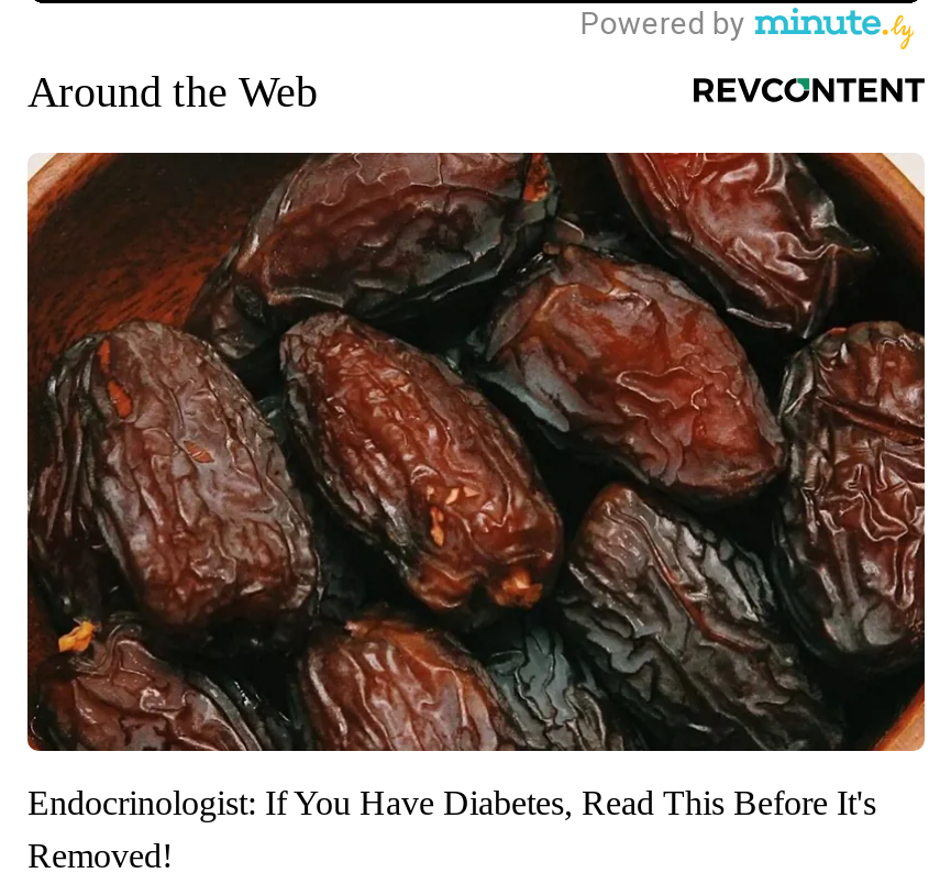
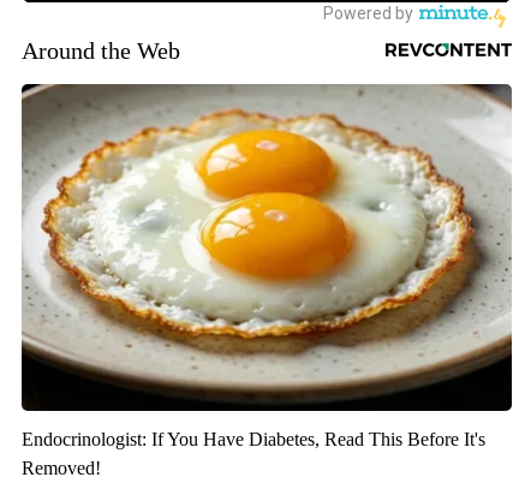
- [image]
+ [image]
